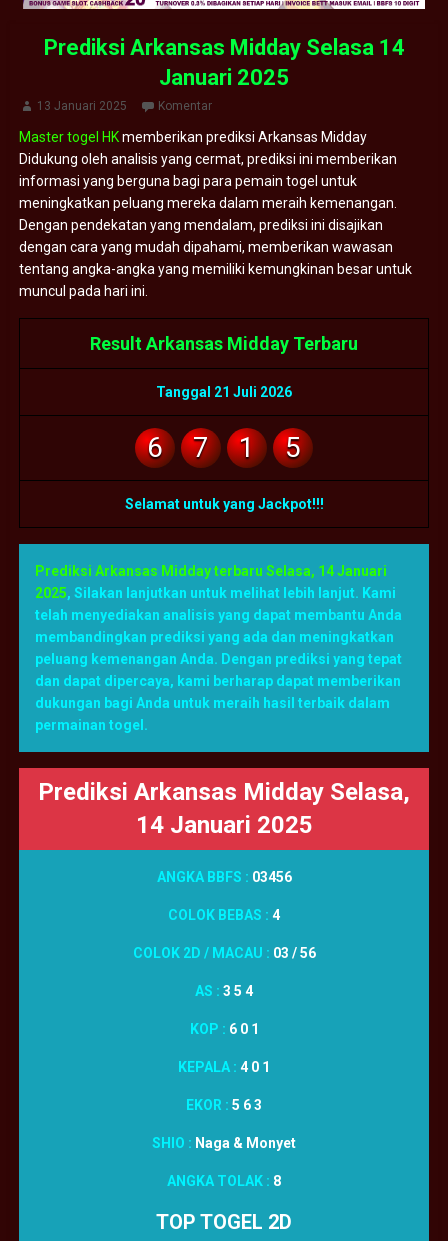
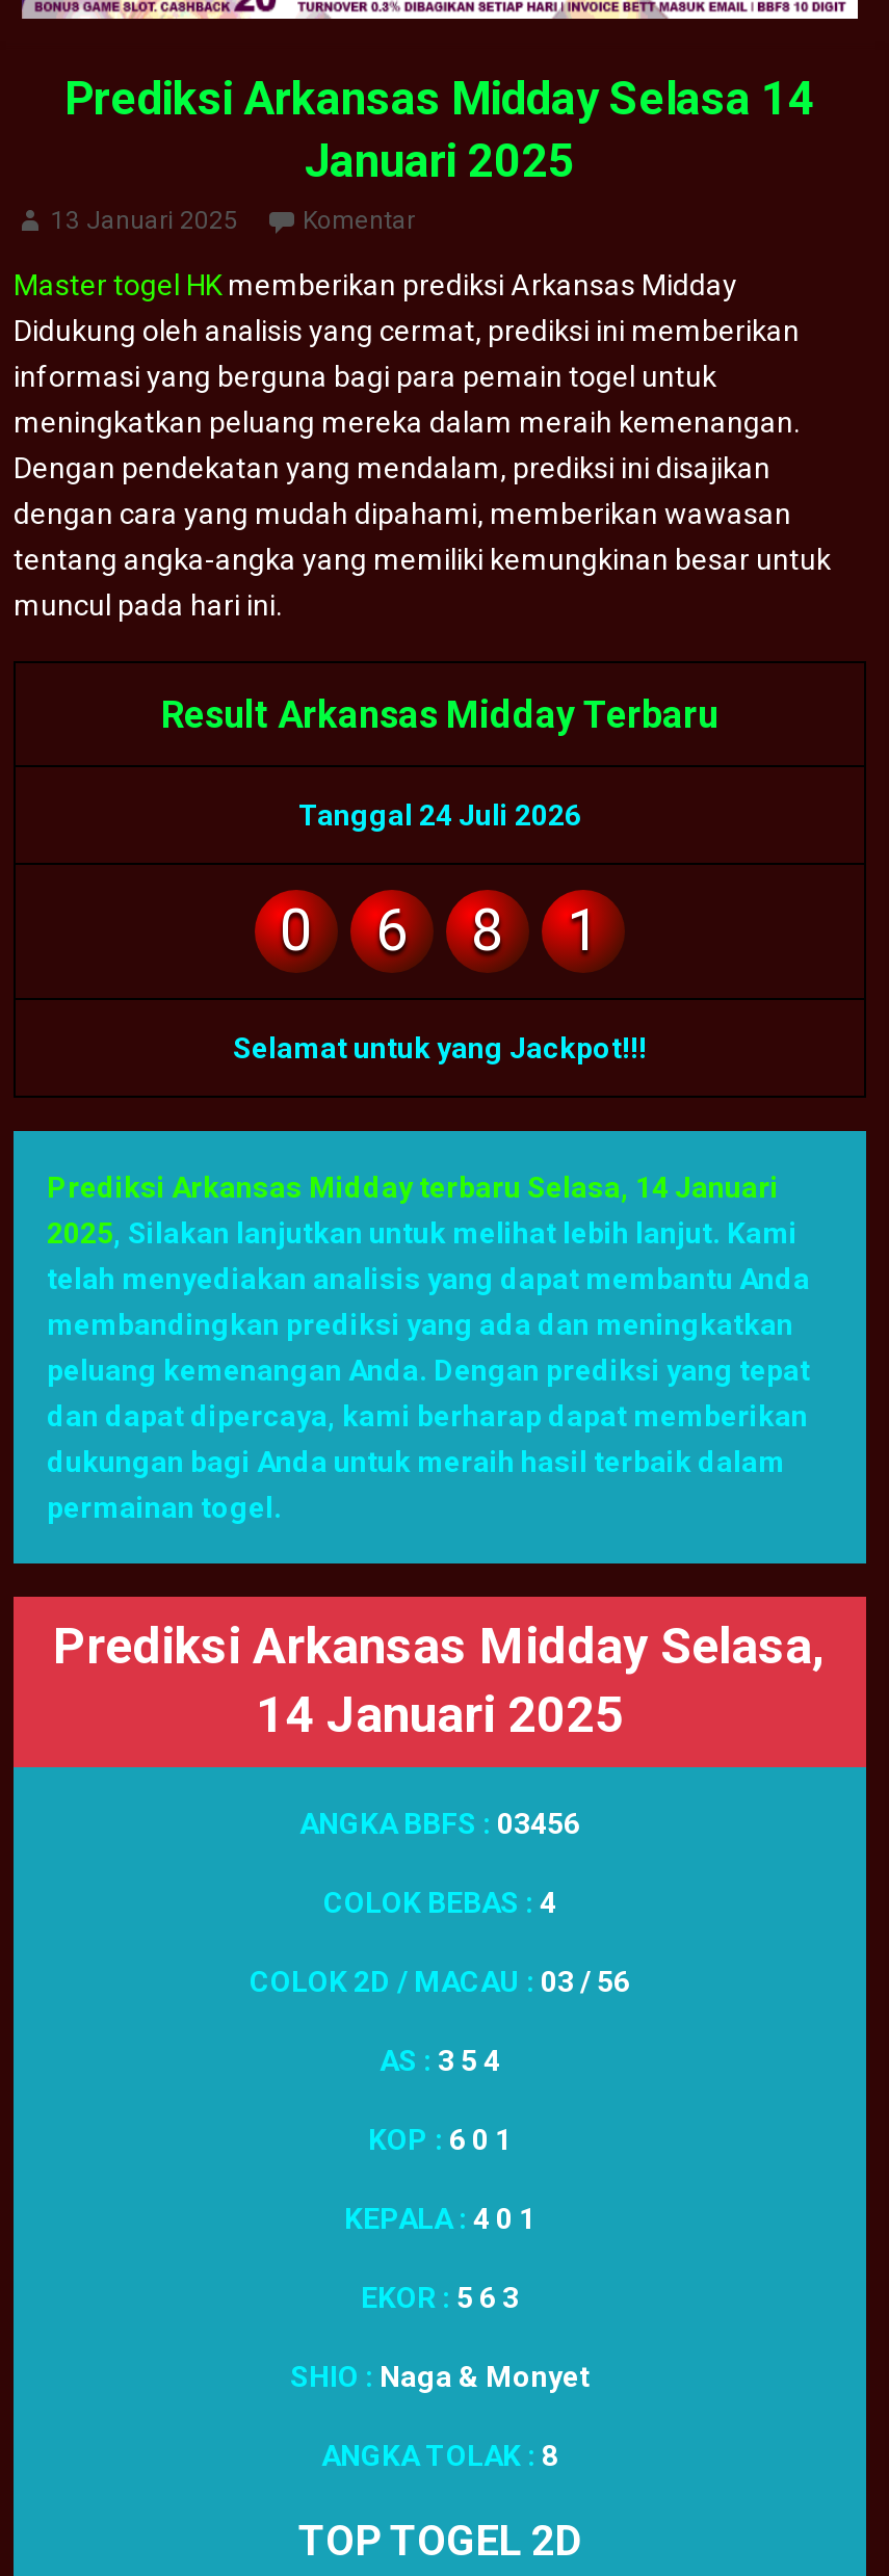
- Tanggal 21 Juli 2026
+ Tanggal 24 Juli 2026
+ 0

- 7
+ 8

- 5
